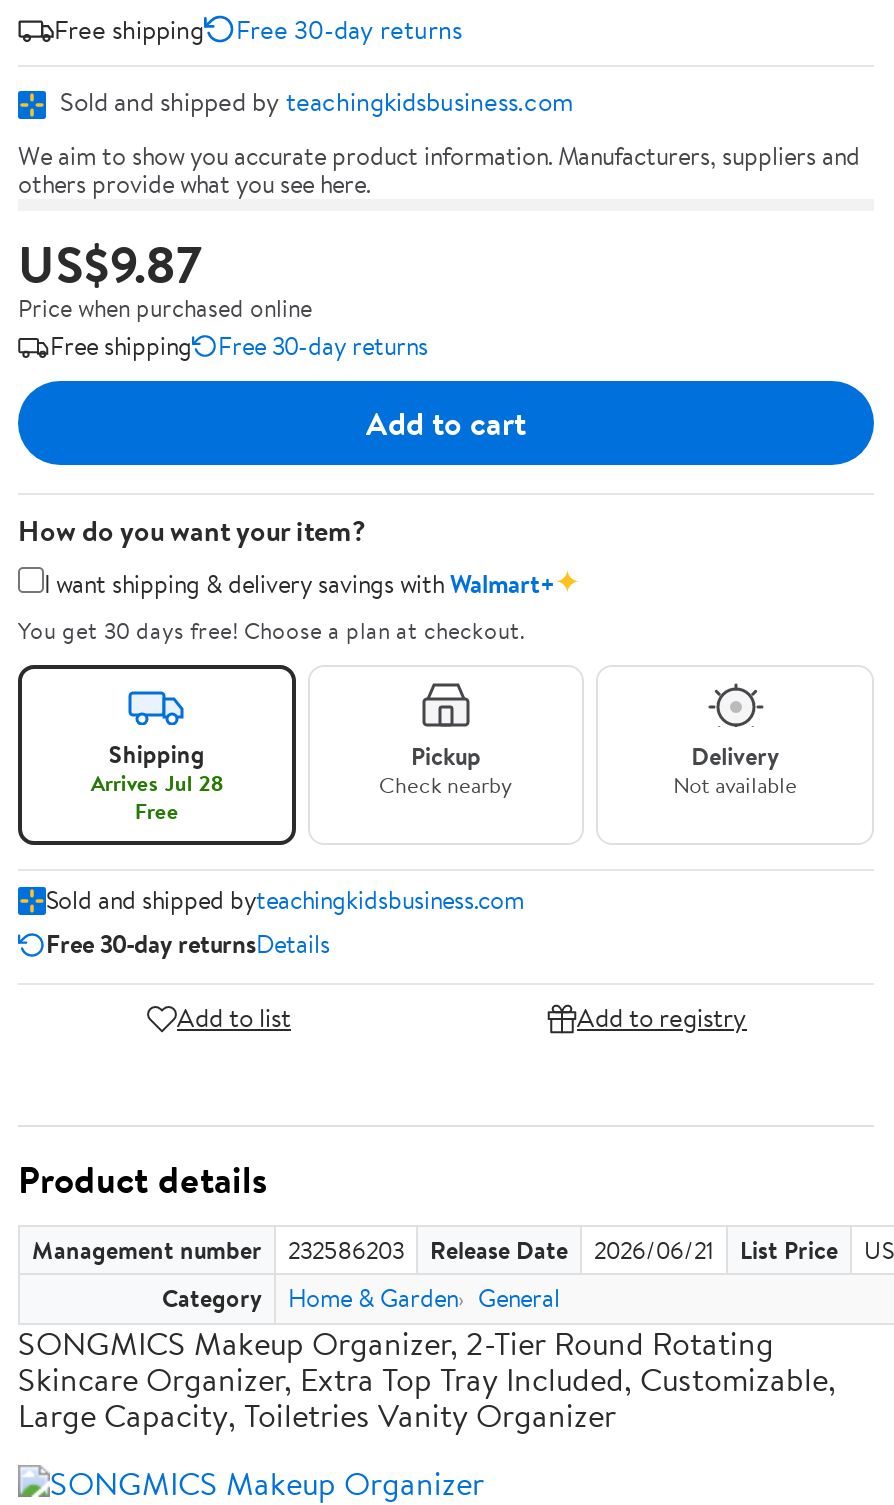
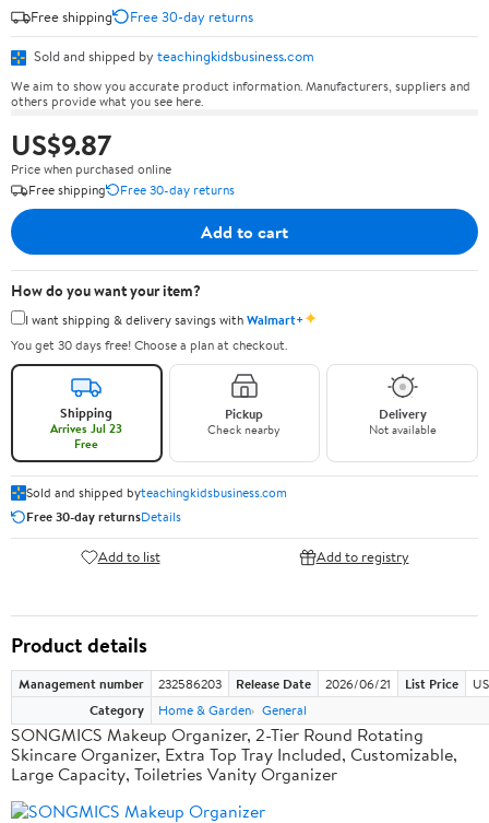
- Arrives Jul 28
+ Arrives Jul 23
